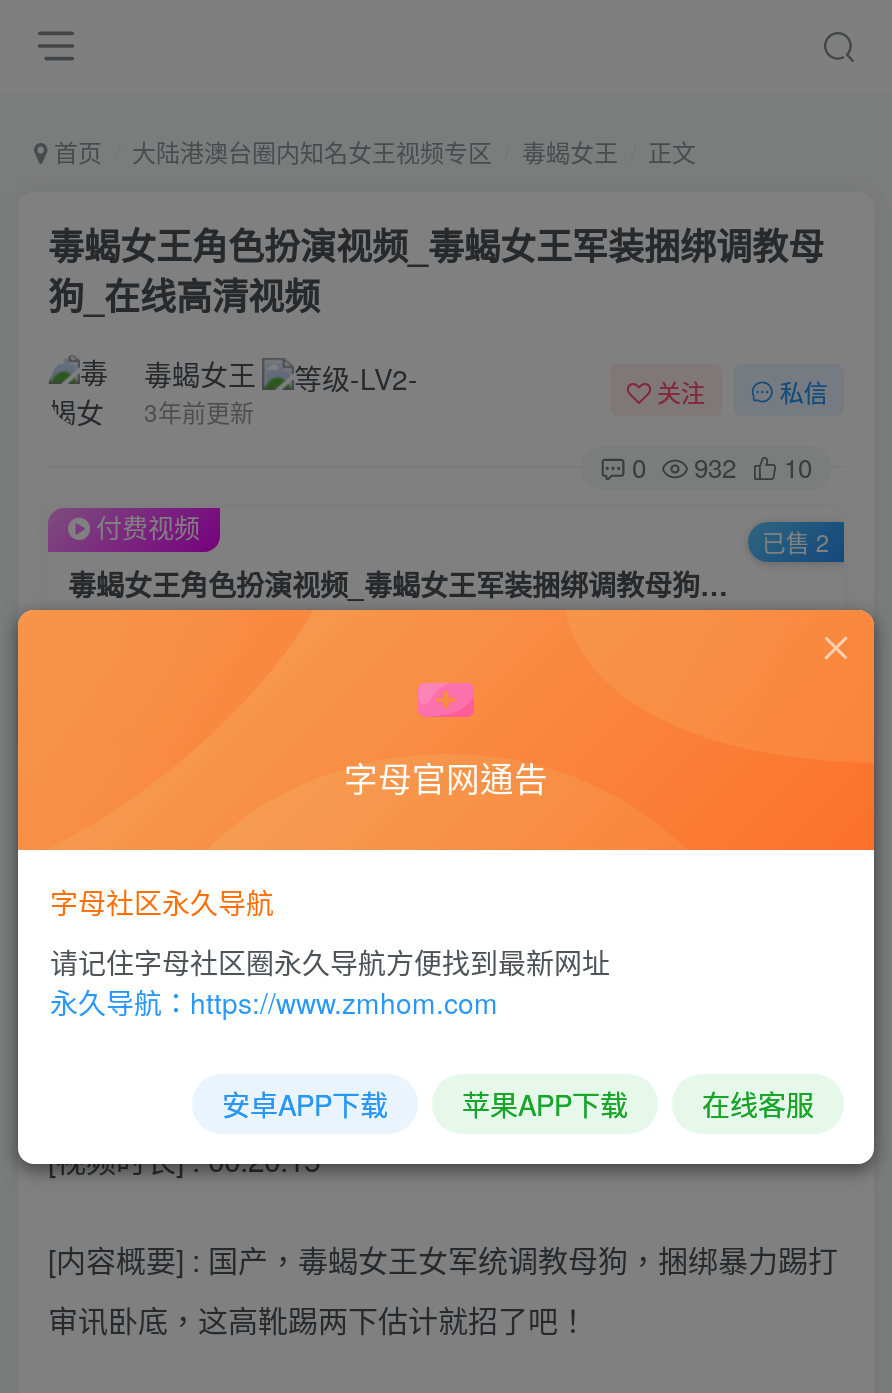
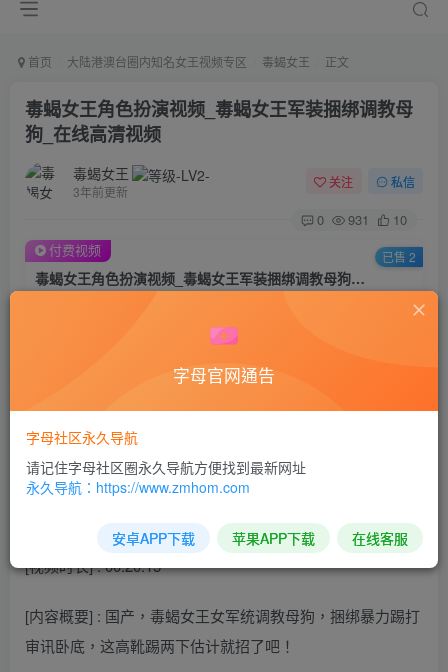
- 0 932 10
+ 0 931 10
